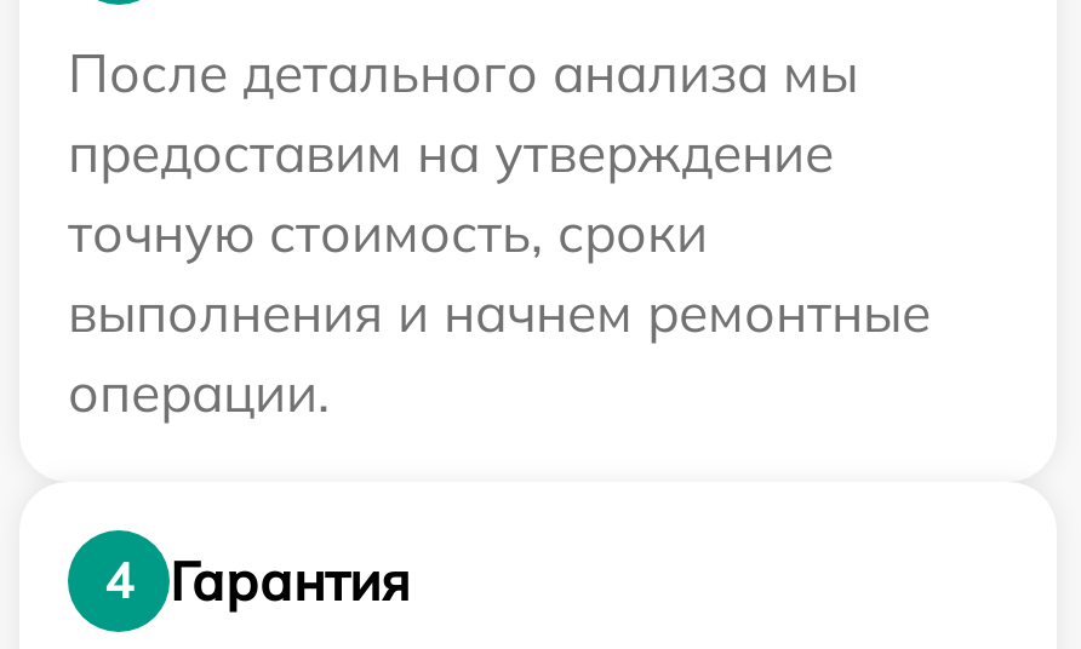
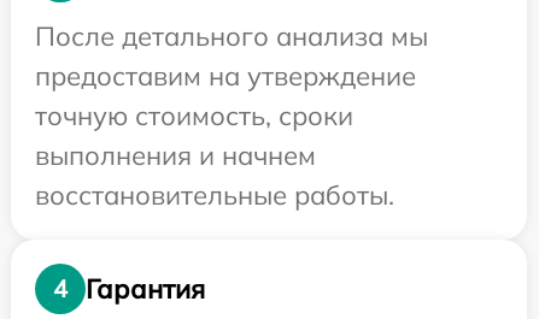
- выполнения и начнем ремонтные
- операции.
+ выполнения и начнем
+ восстановительные работы.
